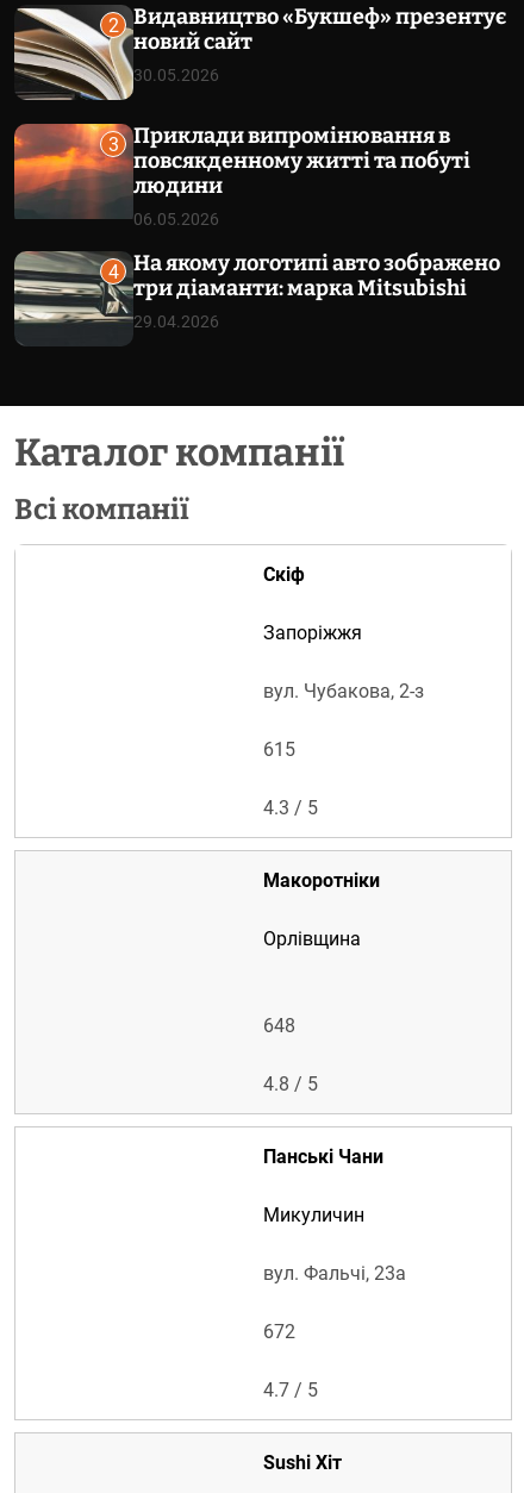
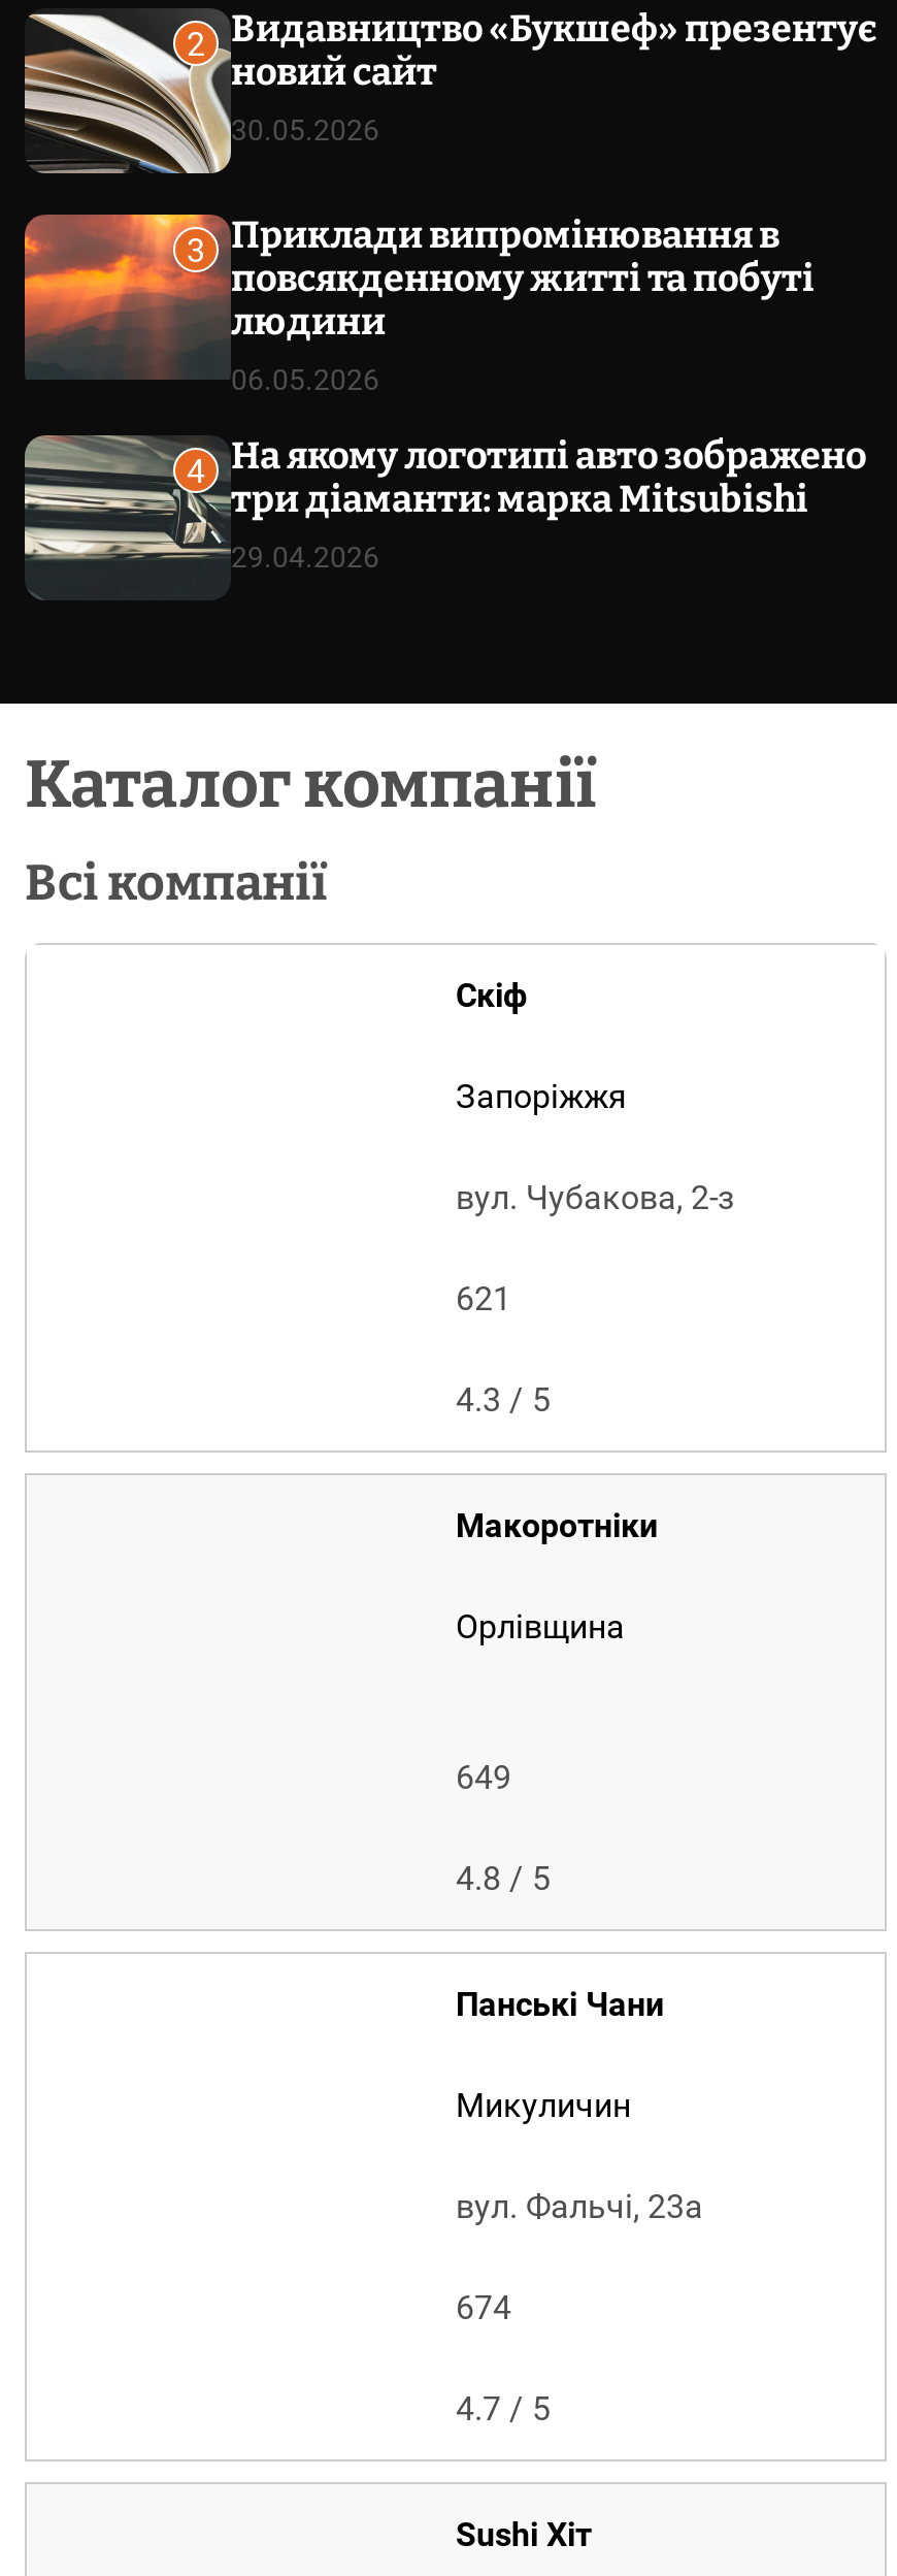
- 615
+ 621

- 648
+ 649

- 672
+ 674
